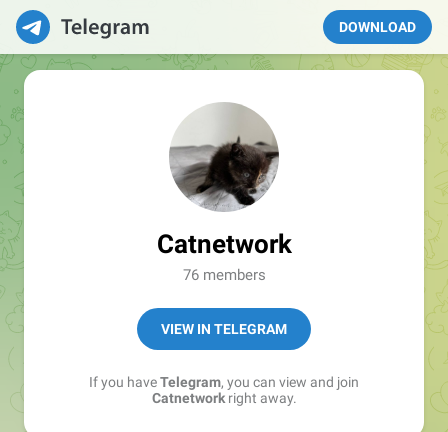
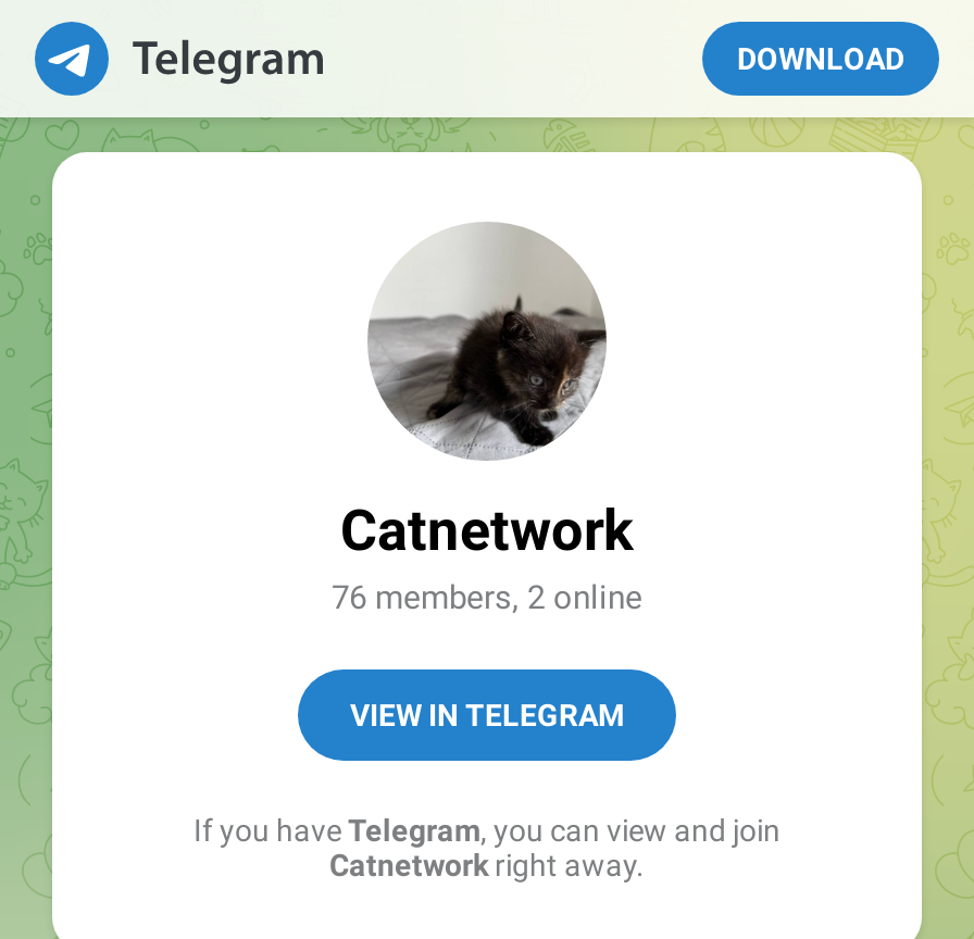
- 76 members
+ 76 members, 2 online
